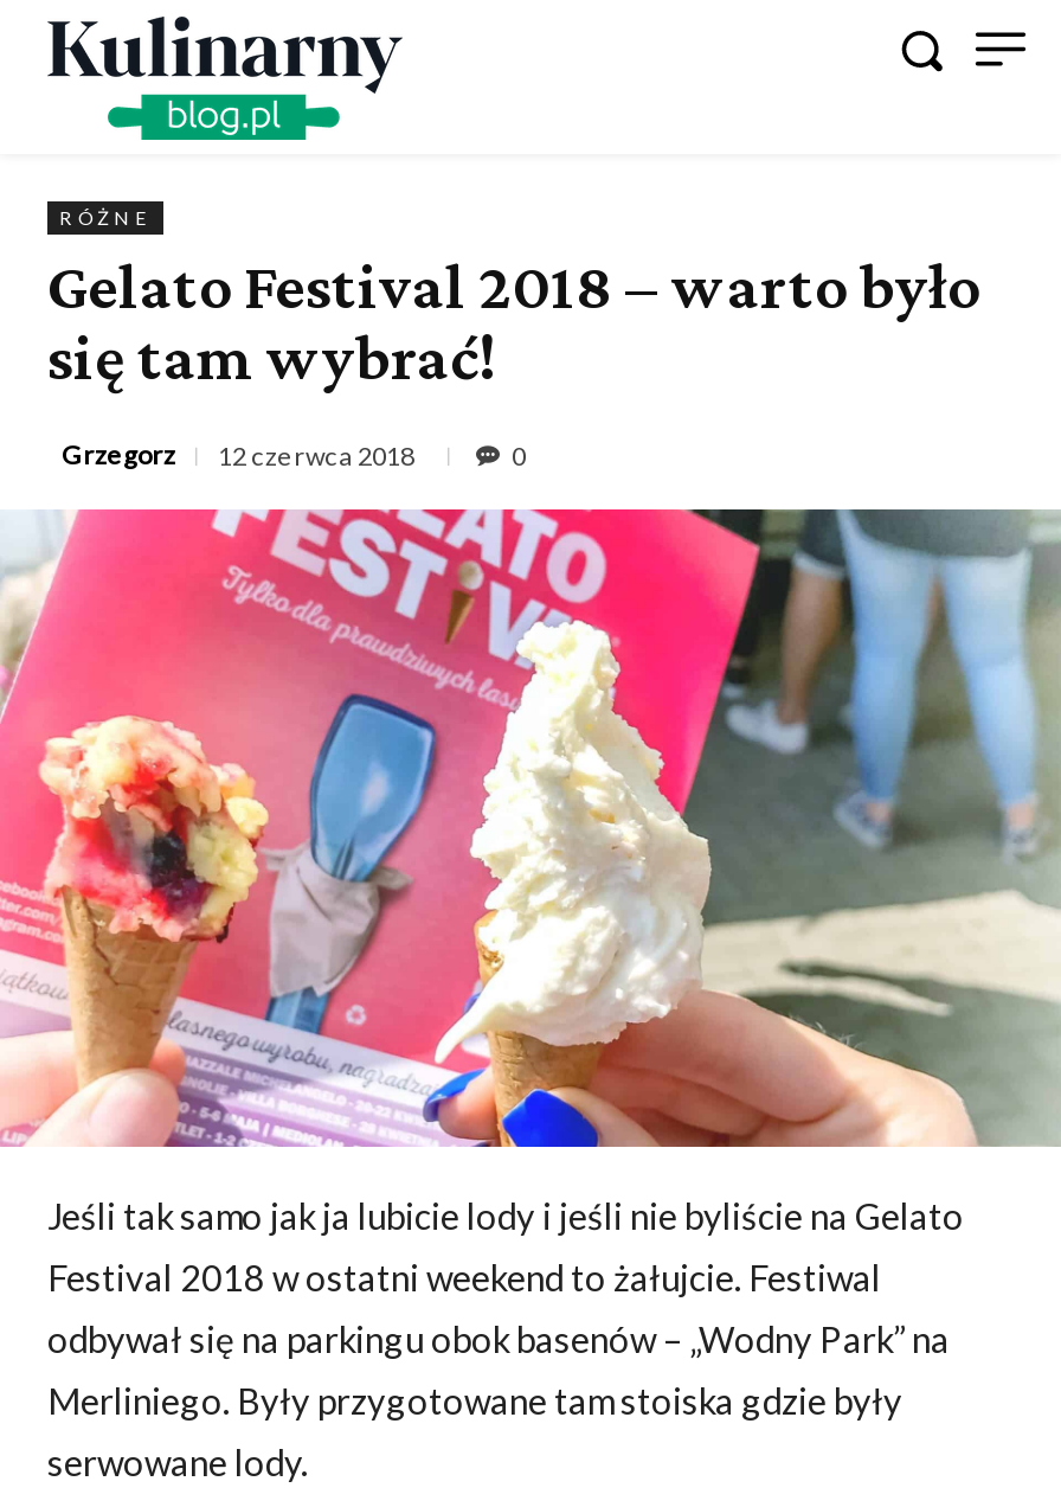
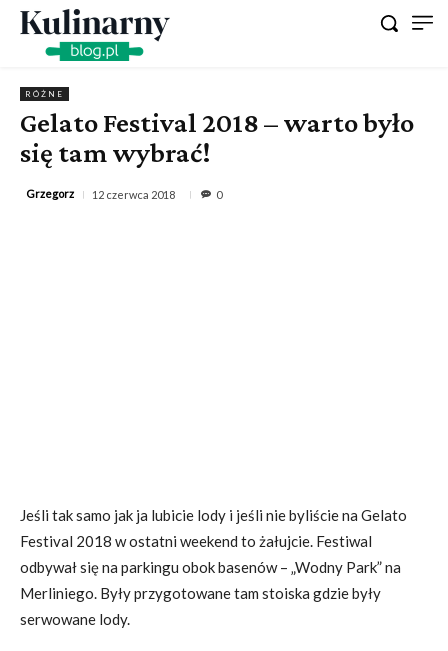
- [image]
